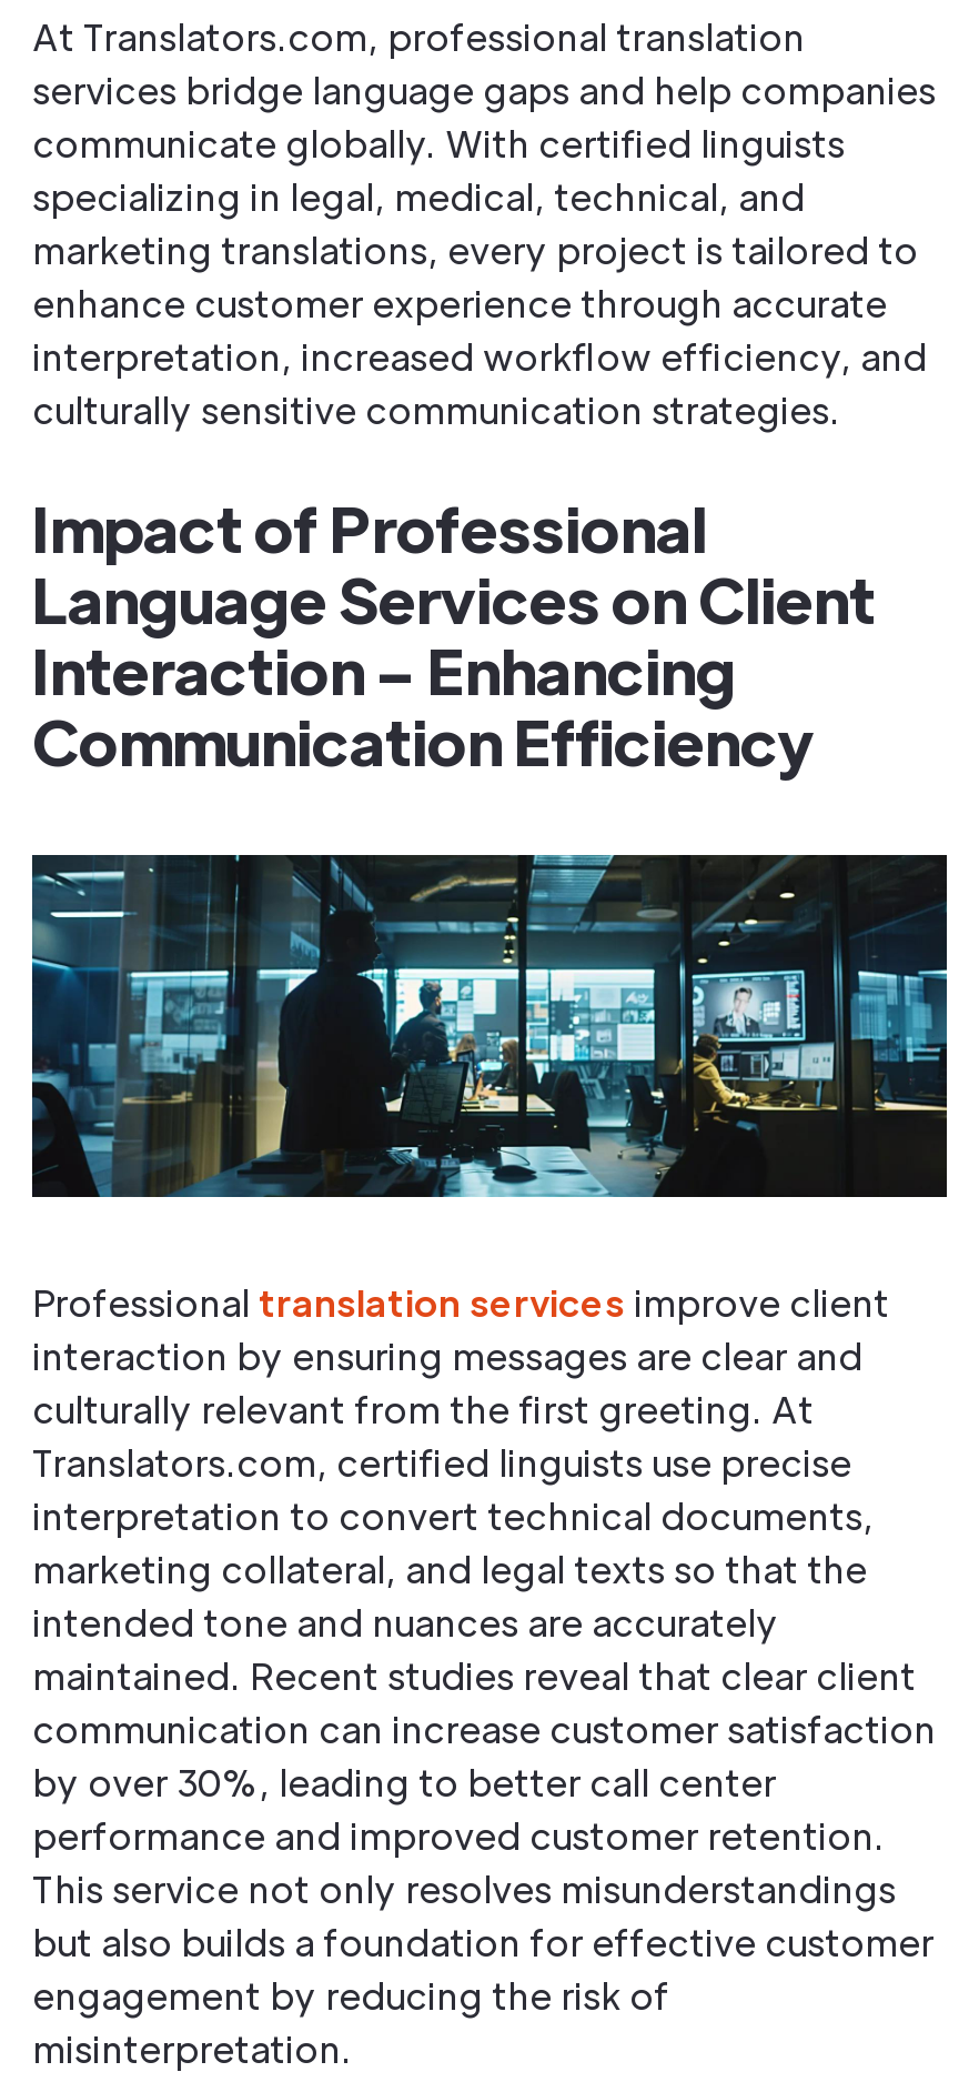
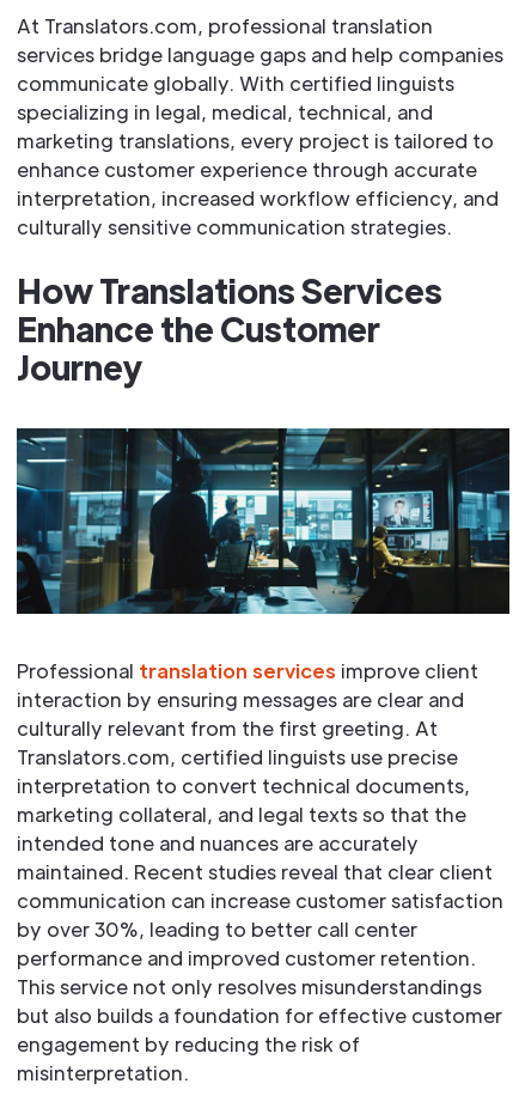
- Impact of Professional
- Language Services on Client
- Interaction – Enhancing
- Communication Efficiency
+ How Translations Services
+ Enhance the Customer
+ Journey
